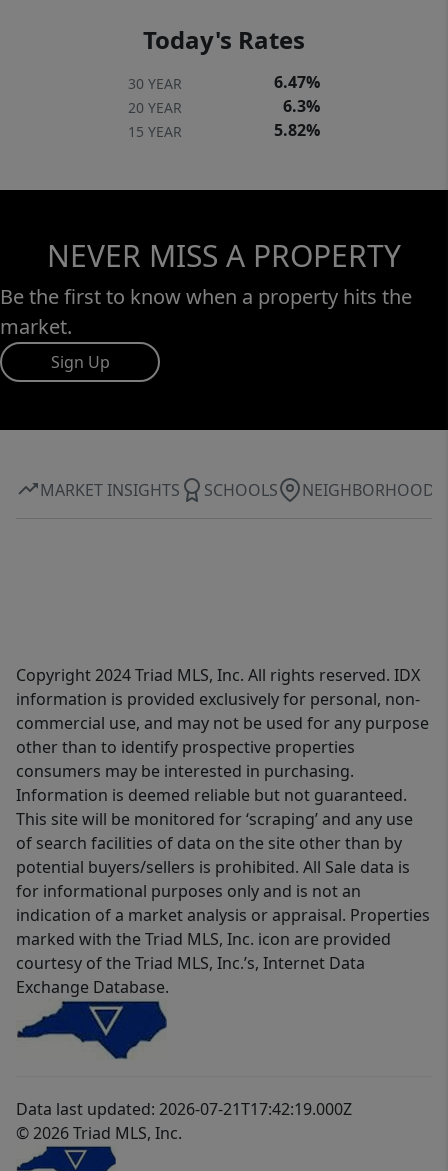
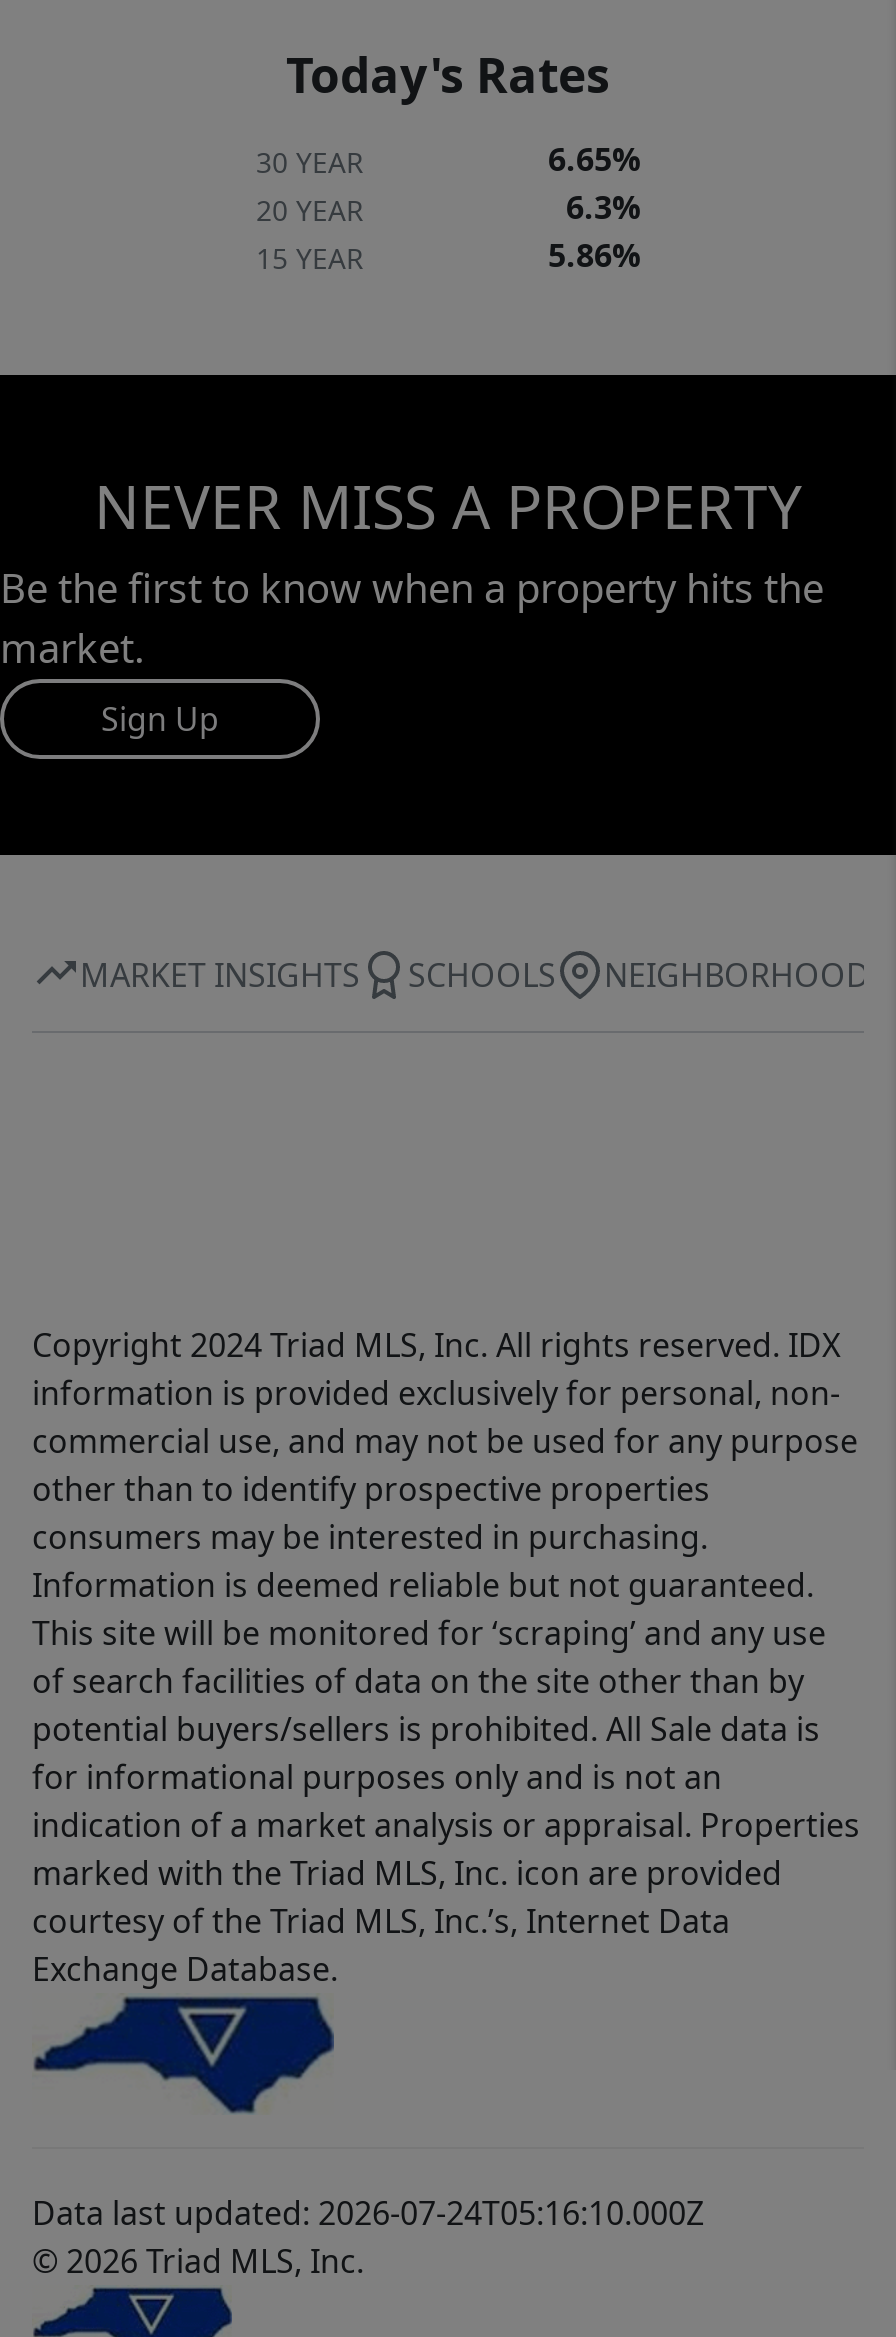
- 6.47%
+ 6.65%

- 5.82%
+ 5.86%

- Data last updated: 2026-07-21T17:42:19.000Z
+ Data last updated: 2026-07-24T05:16:10.000Z
